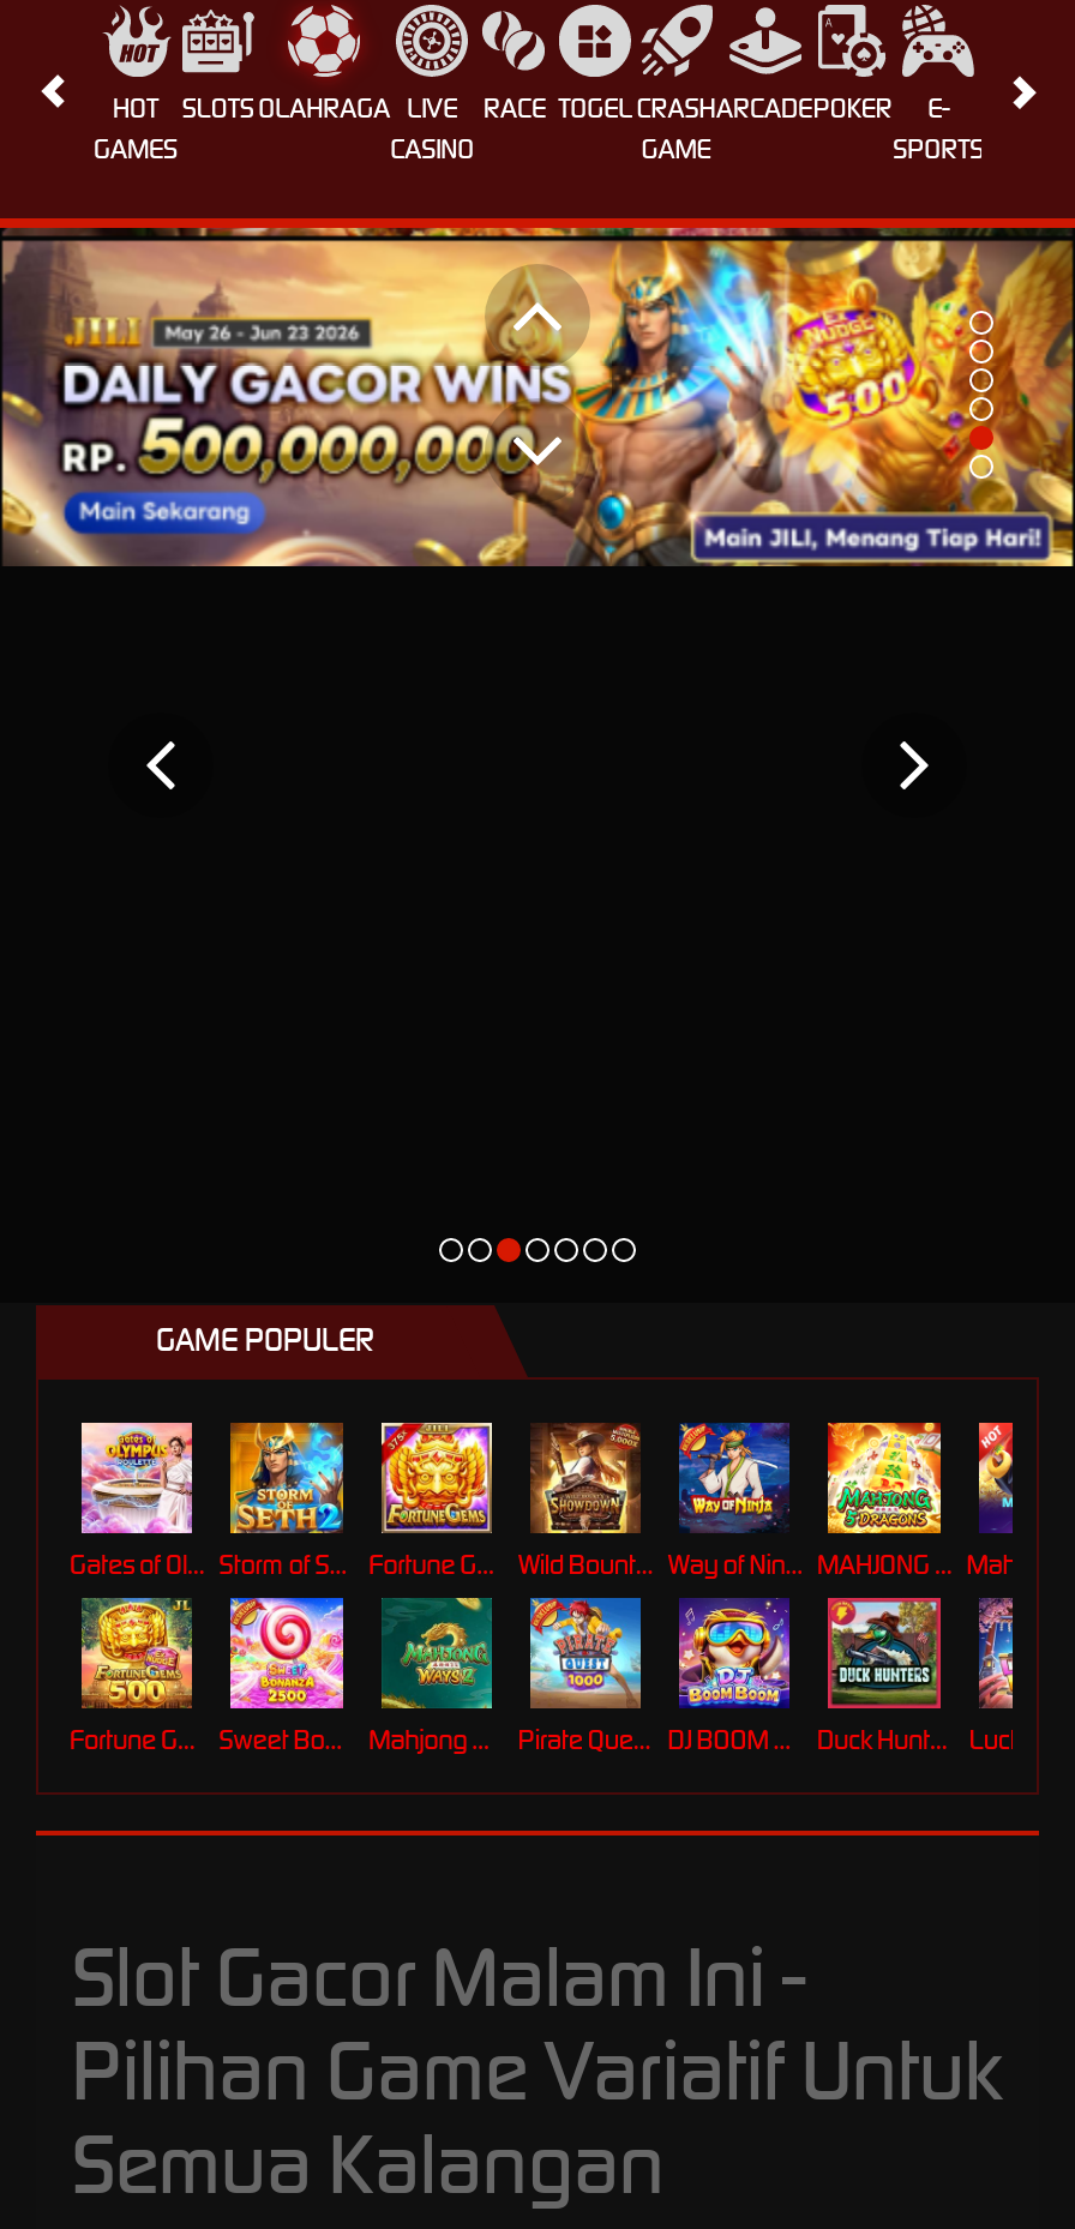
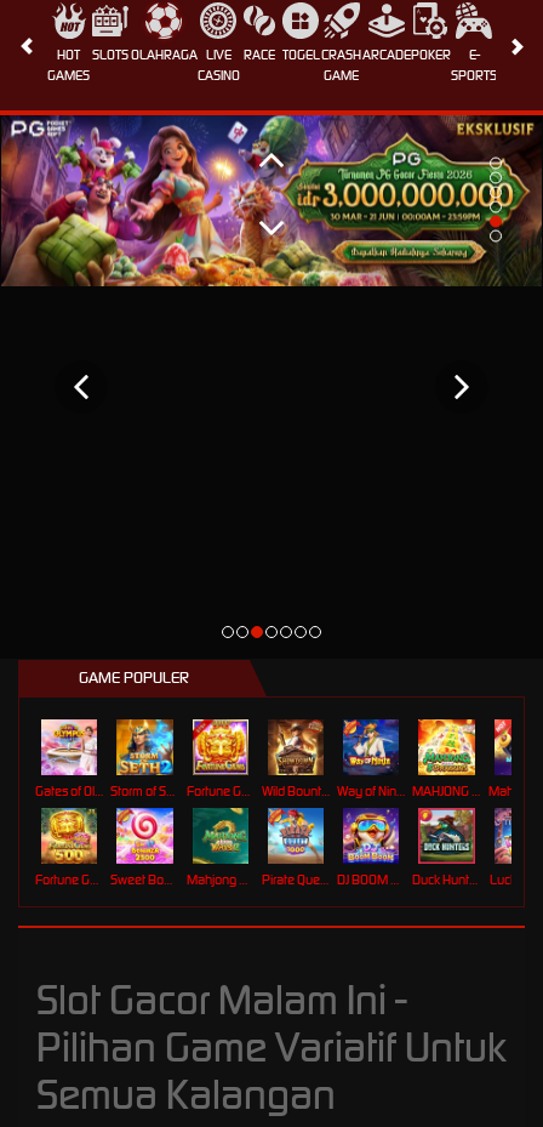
- [image]
+ [image]
